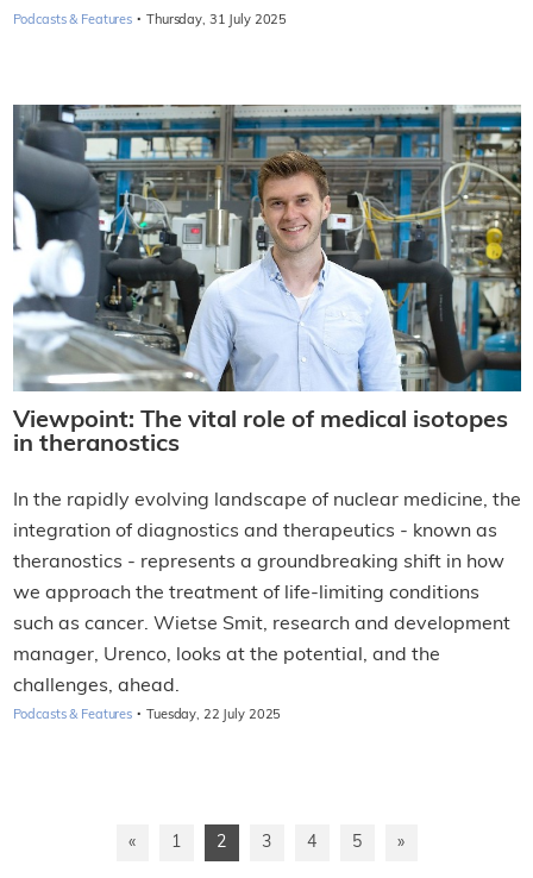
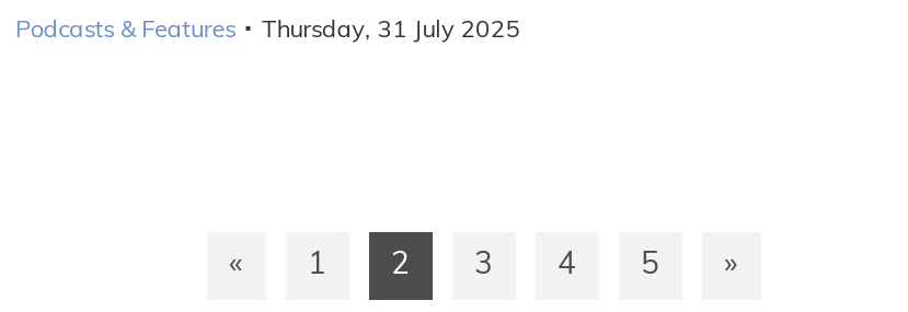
- [image]
- Viewpoint: The vital role of medical isotopes
- in theranostics
- In the rapidly evolving landscape of nuclear medicine, the
- integration of diagnostics and therapeutics - known as
- theranostics - represents a groundbreaking shift in how
- we approach the treatment of life-limiting conditions
- such as cancer. Wietse Smit, research and development
- manager, Urenco, looks at the potential, and the
- challenges, ahead.
- Podcasts & Features · Tuesday, 22 July 2025
